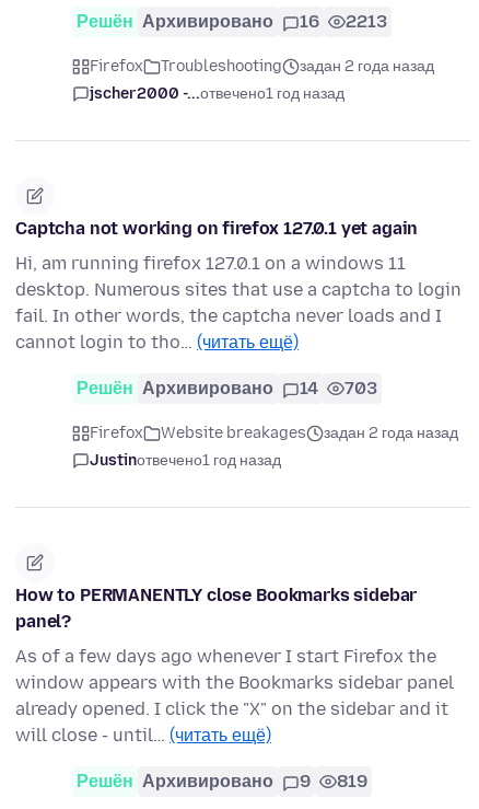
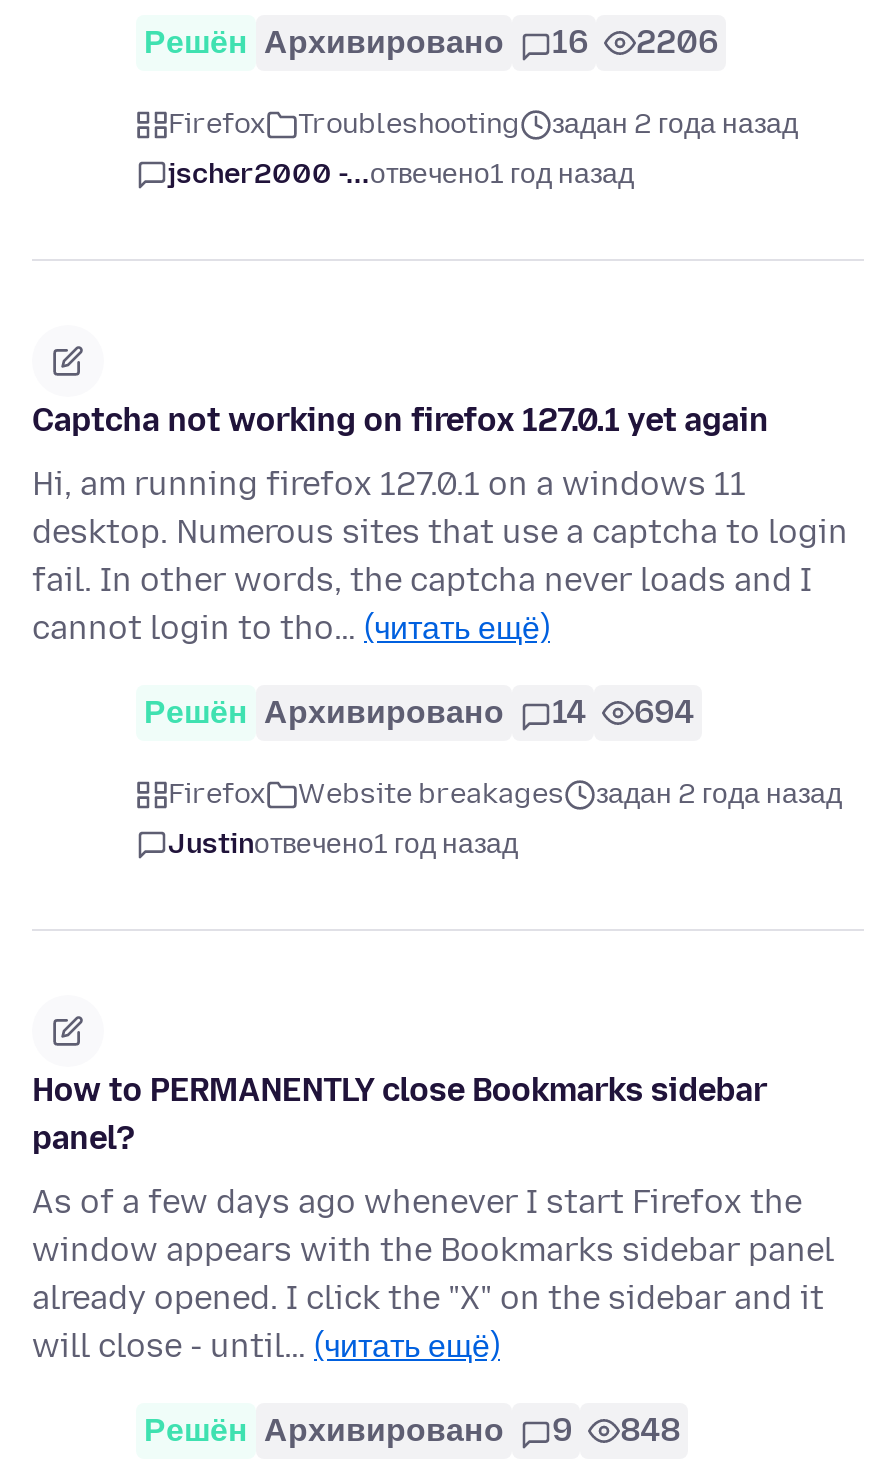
- Решён Архивировано 16 2213
+ Решён Архивировано 16 2206

- Решён Архивировано 14 703
+ Решён Архивировано 14 694

- Решён Архивировано 9 819
+ Решён Архивировано 9 848
